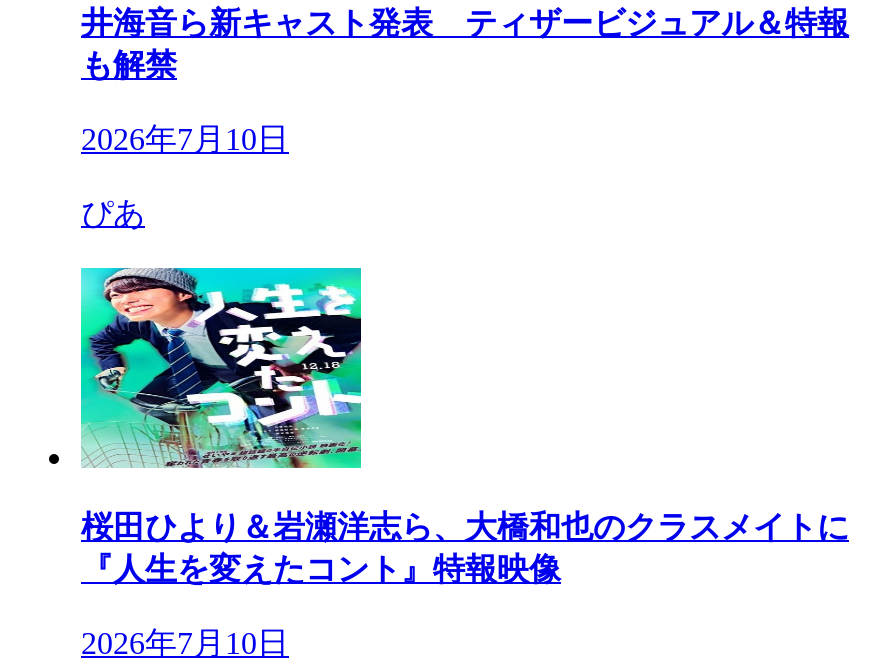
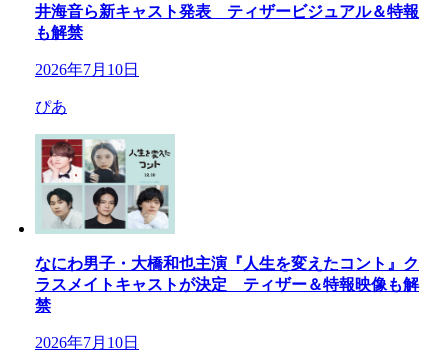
- [image]
- 桜田ひより＆岩瀬洋志ら、大橋和也のクラスメイトに
- 『人生を変えたコント』特報映像
+ [image]
+ なにわ男子・大橋和也主演『人生を変えたコント』ク
+ ラスメイトキャストが決定 ティザー＆特報映像も解
+ 禁
